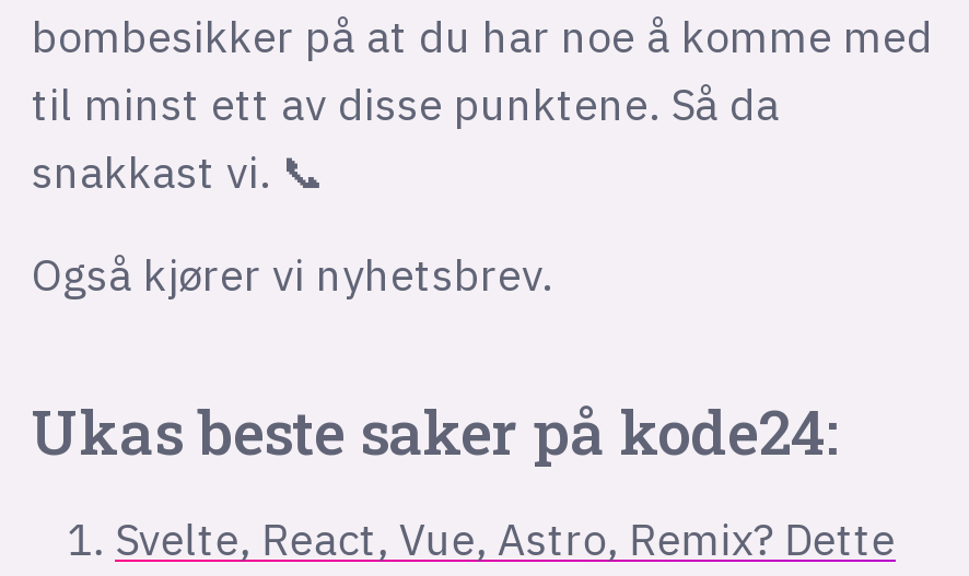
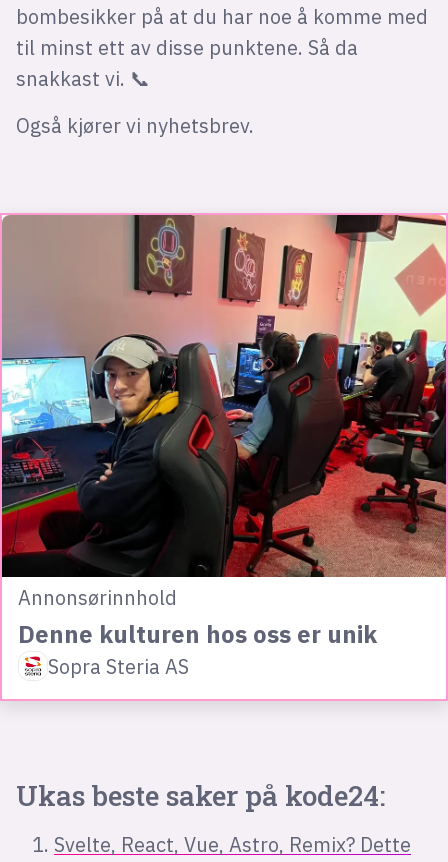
+ [image]
+ Annonsørinnhold
+ Denne kulturen hos oss er unik
+ Sopra Steria AS
